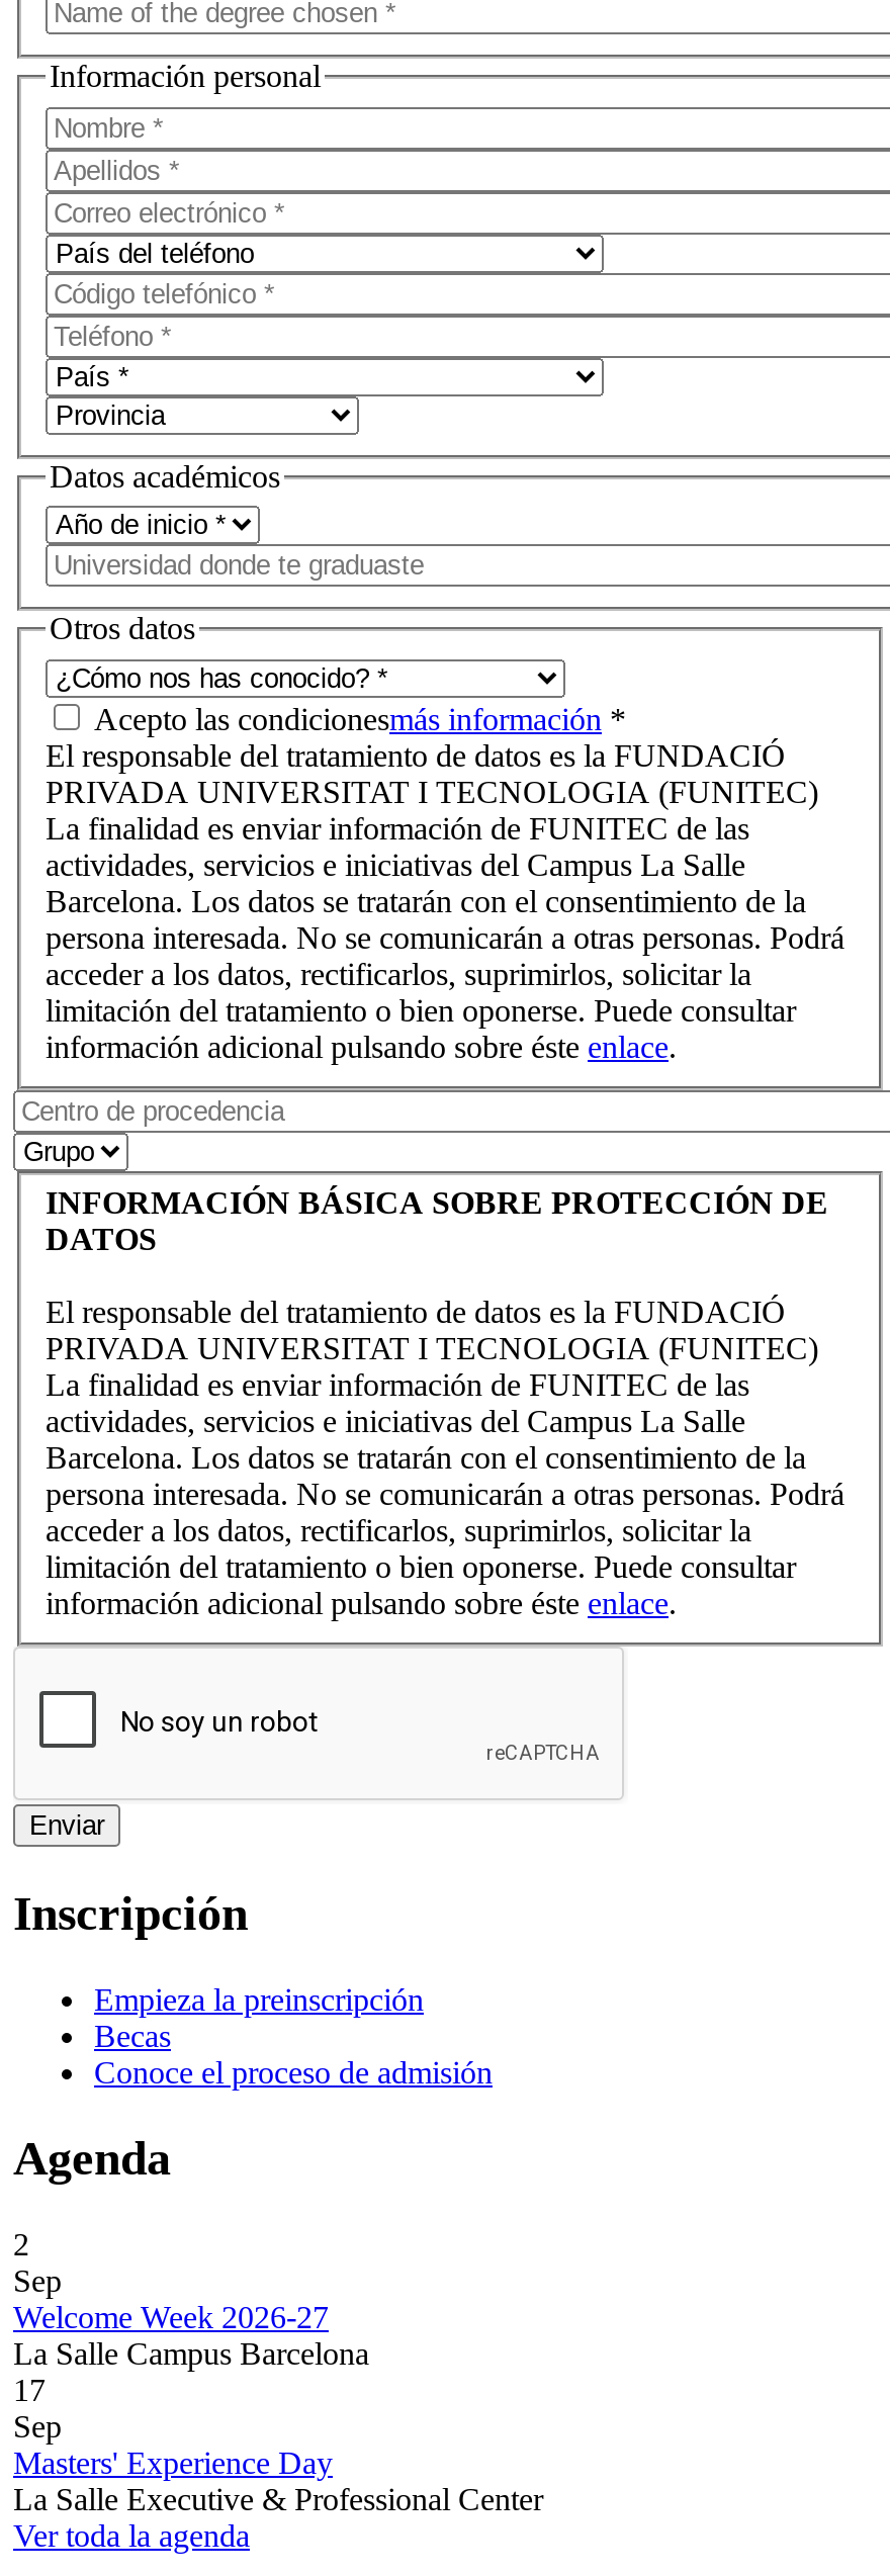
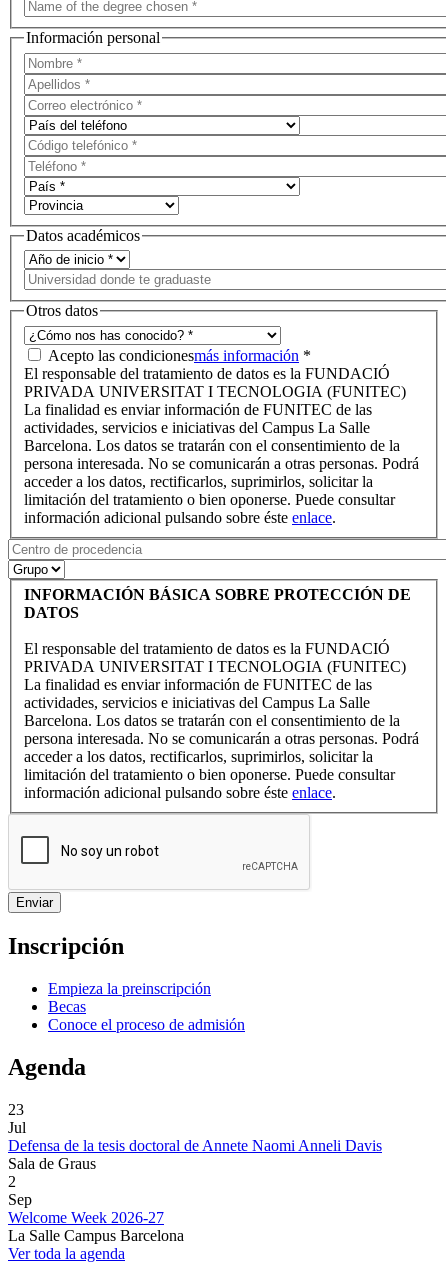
+ 23
+ Jul
+ Defensa de la tesis doctoral de Annete Naomi Anneli Davis
+ Sala de Graus

moved down: 2 | Sep | Welcome Week 2026-27 | La Salle Campus Barcelona

- 17
- Sep
- Masters' Experience Day
- La Salle Executive & Professional Center
